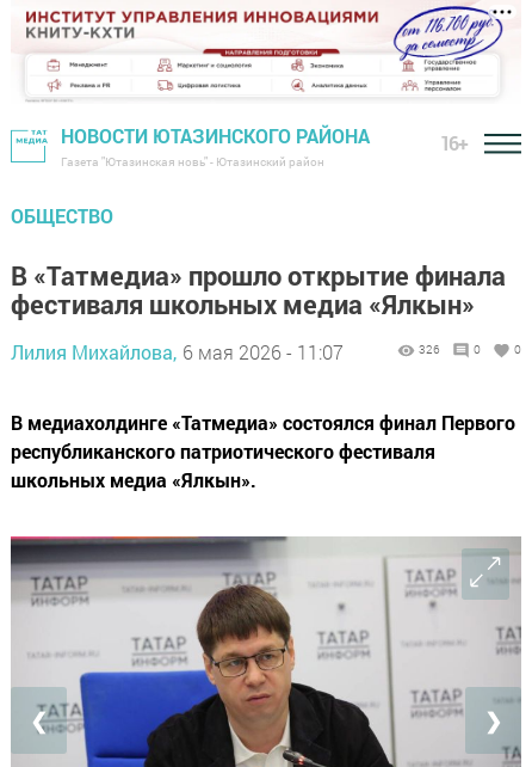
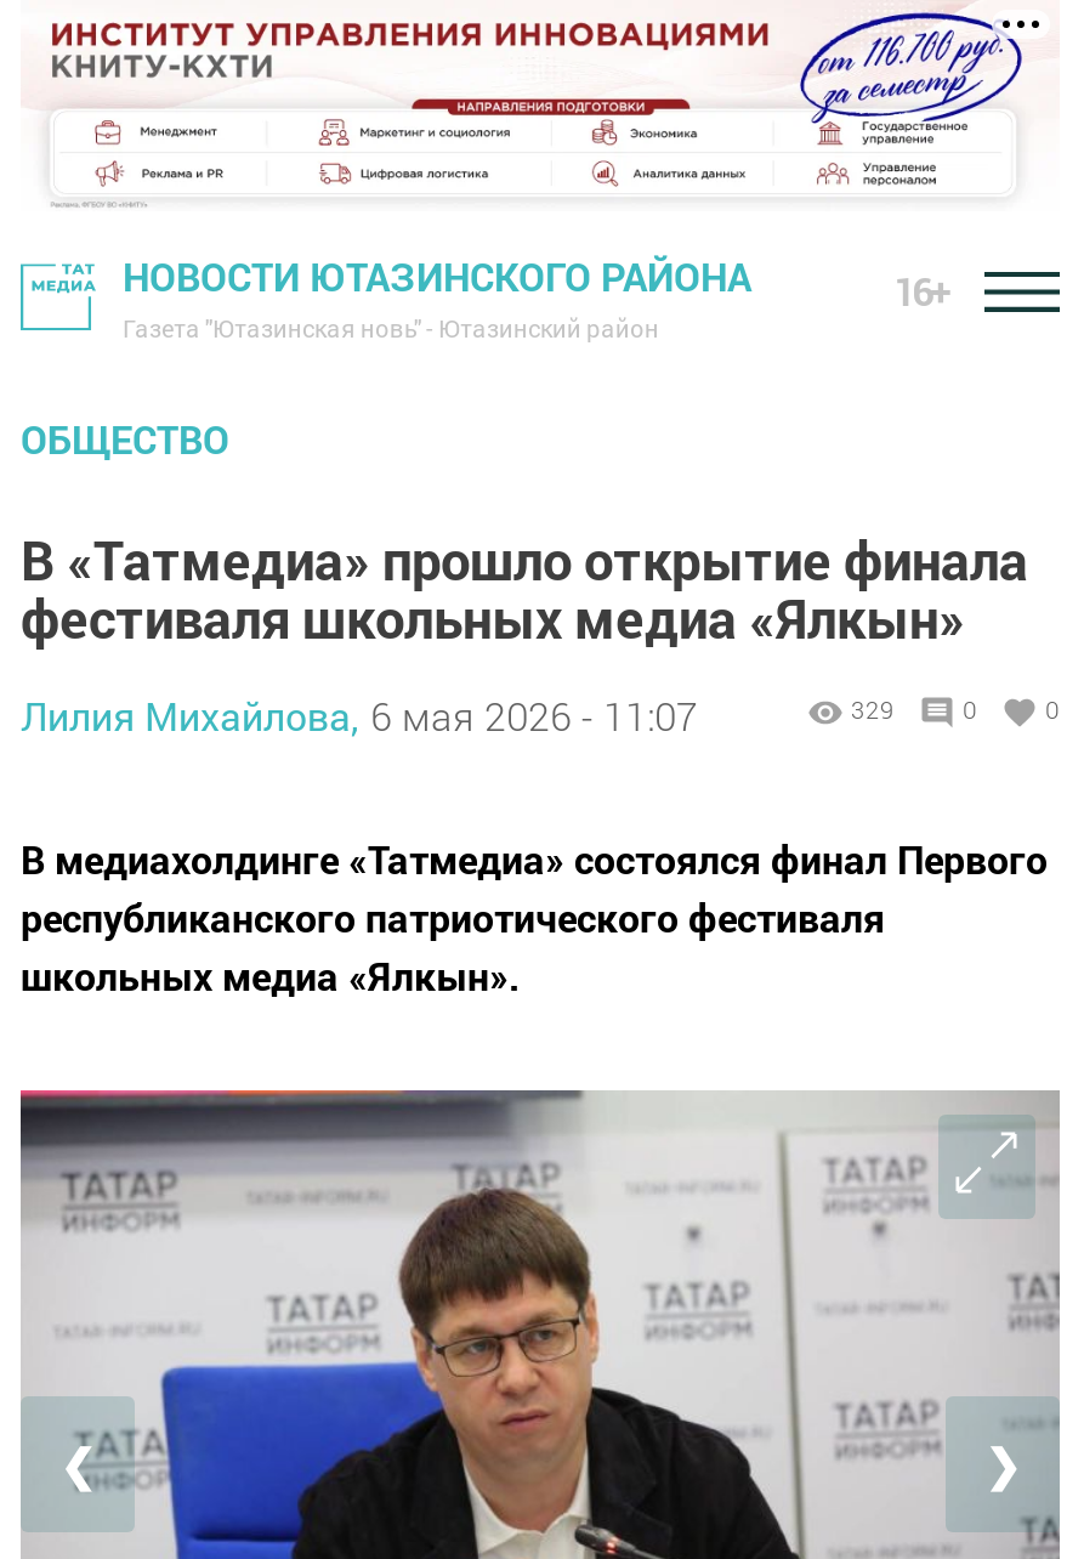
- 326
+ 329
